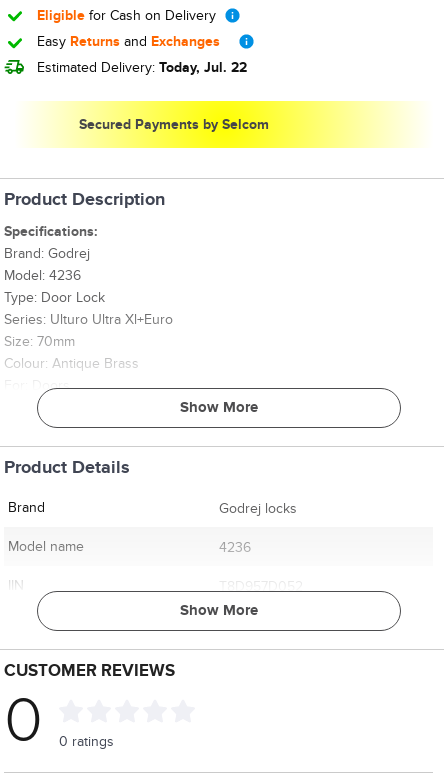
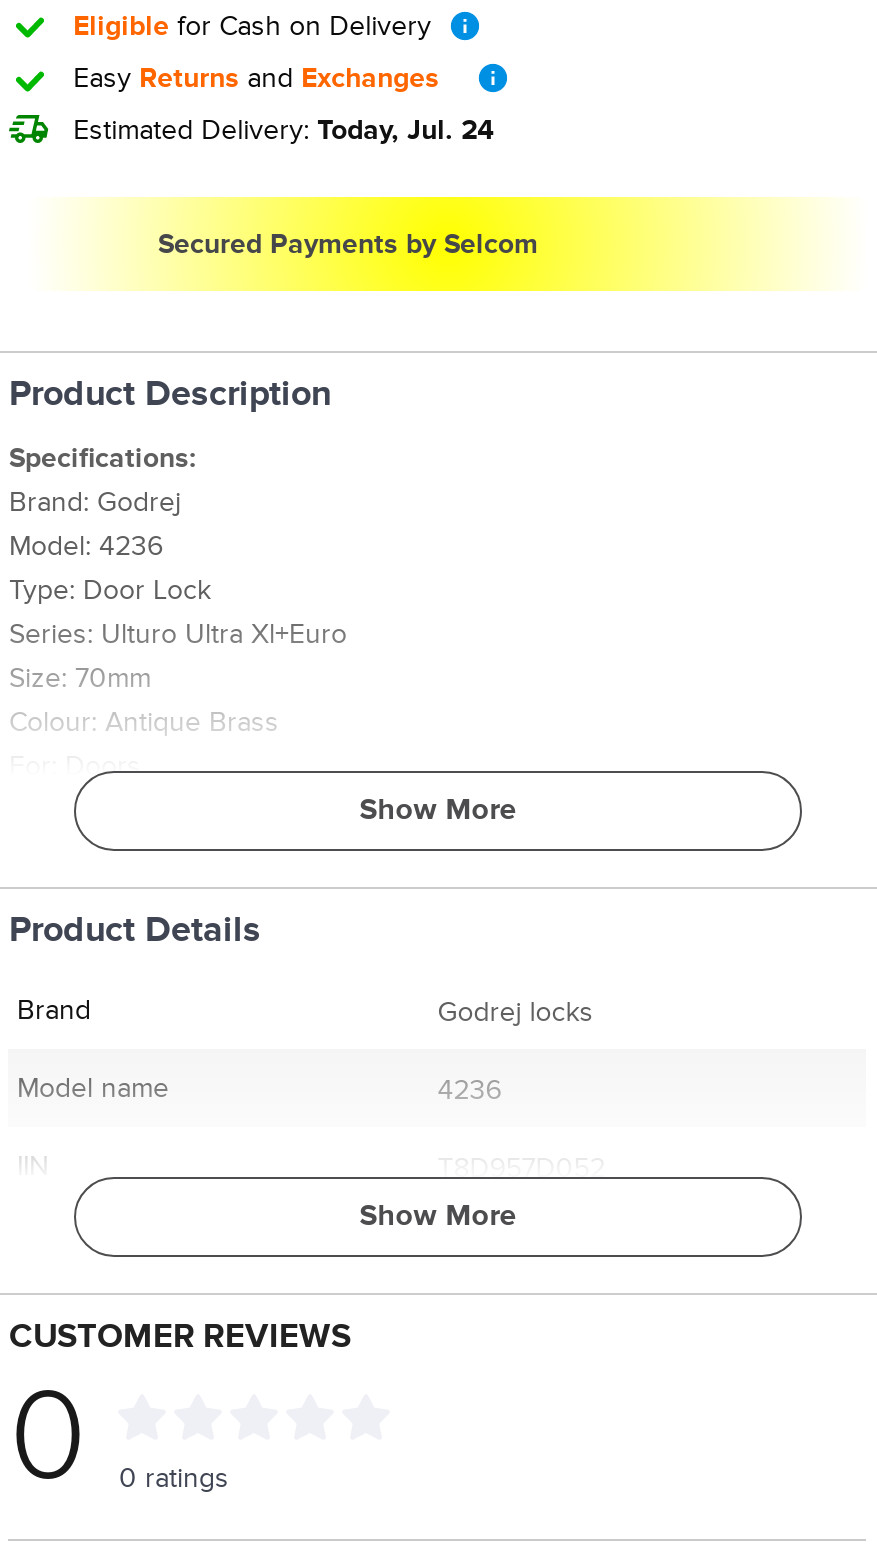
- Estimated Delivery: Today, Jul. 22
+ Estimated Delivery: Today, Jul. 24
